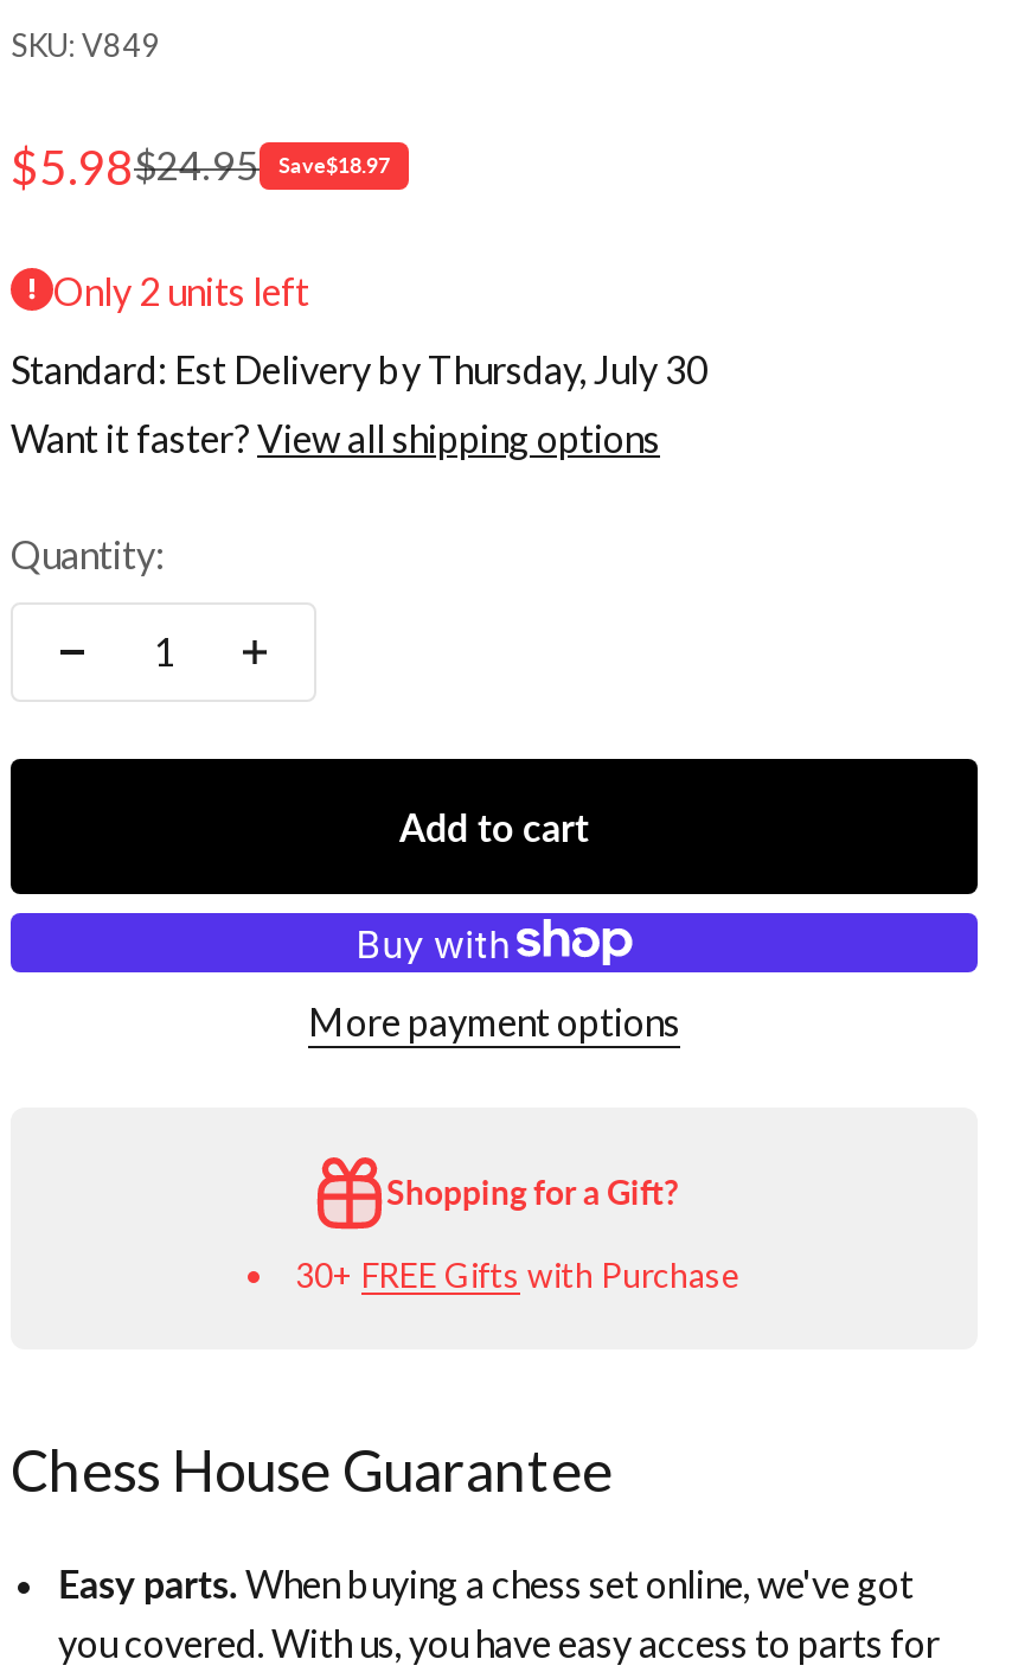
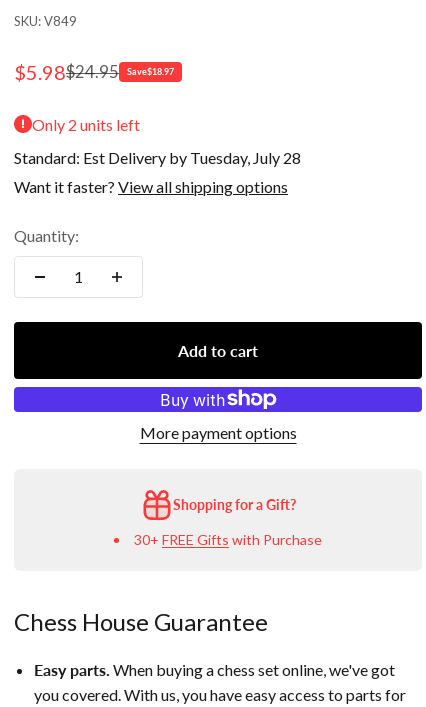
- Standard: Est Delivery by Thursday, July 30
+ Standard: Est Delivery by Tuesday, July 28
